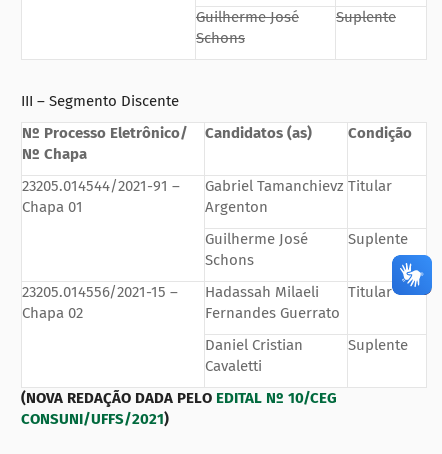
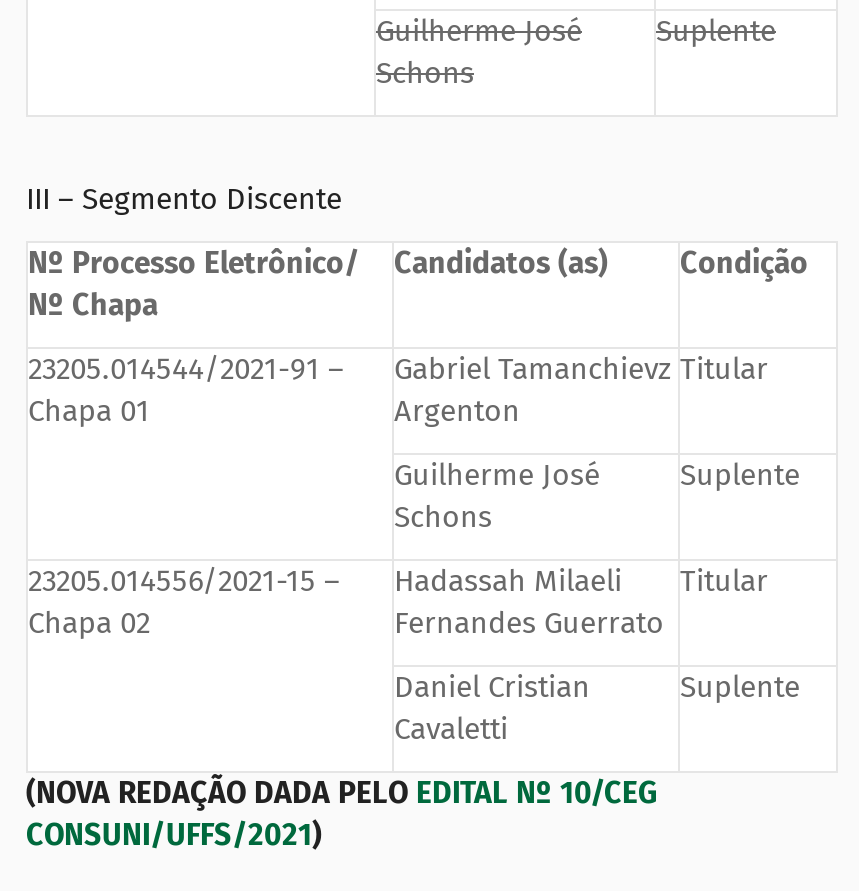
- [image]
